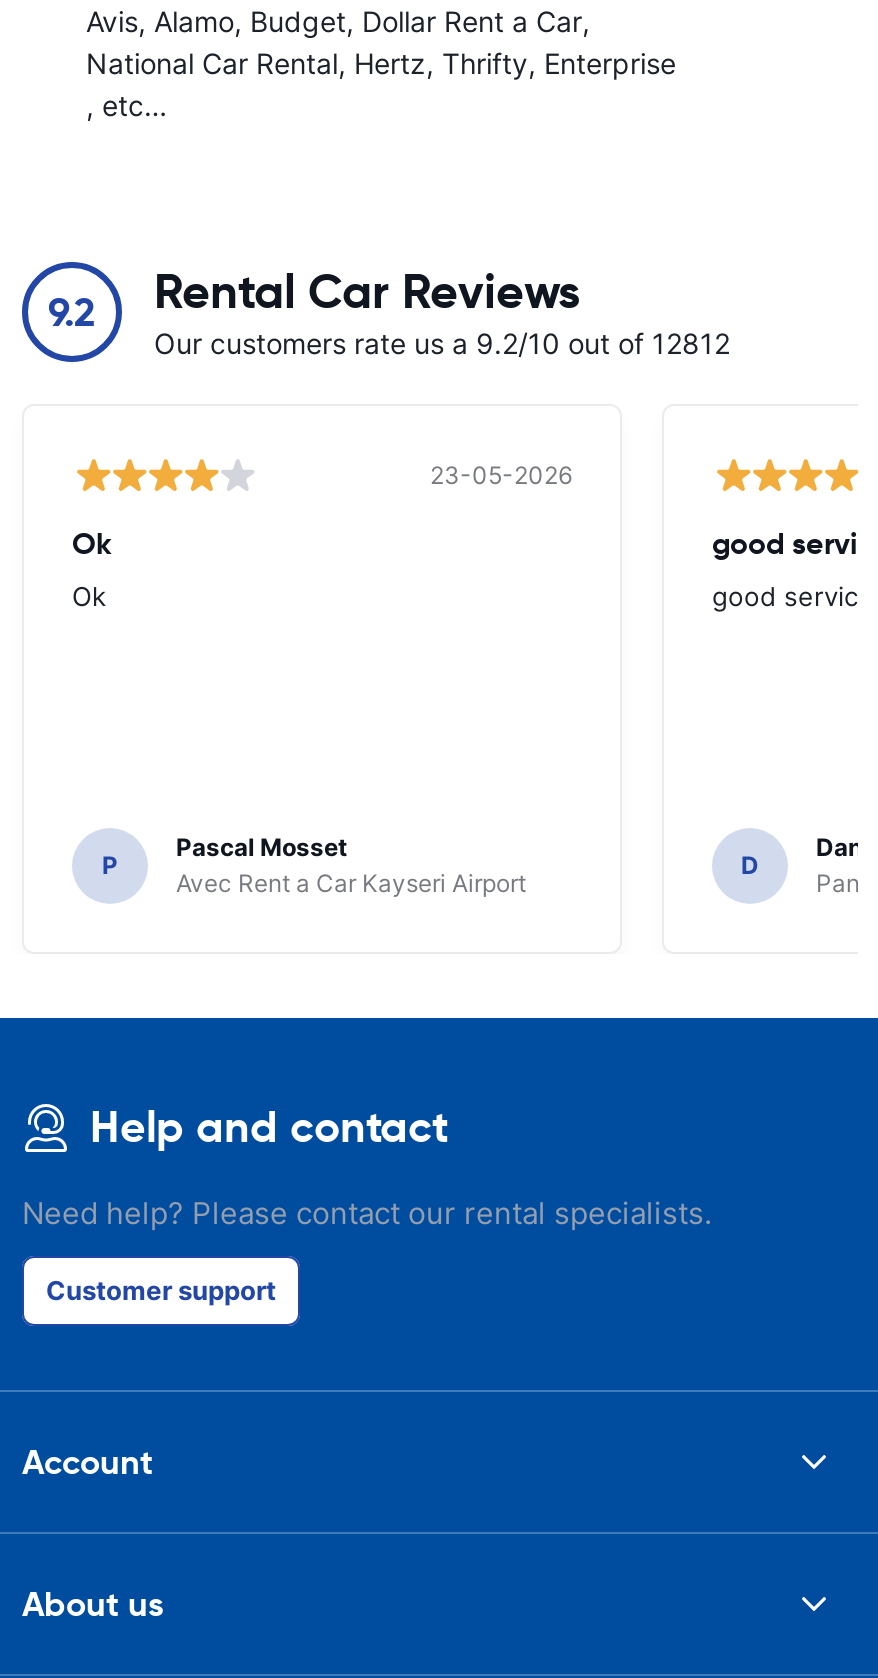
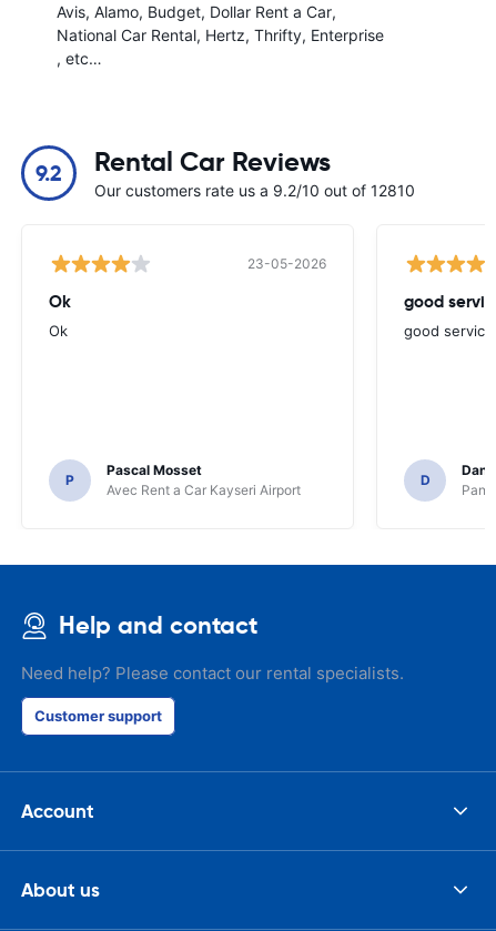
- Our customers rate us a 9.2/10 out of 12812
+ Our customers rate us a 9.2/10 out of 12810
